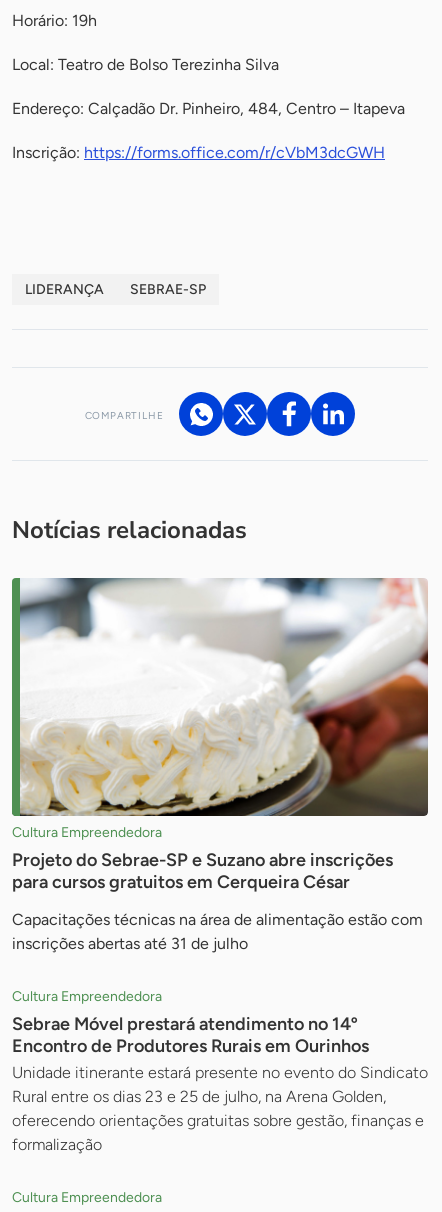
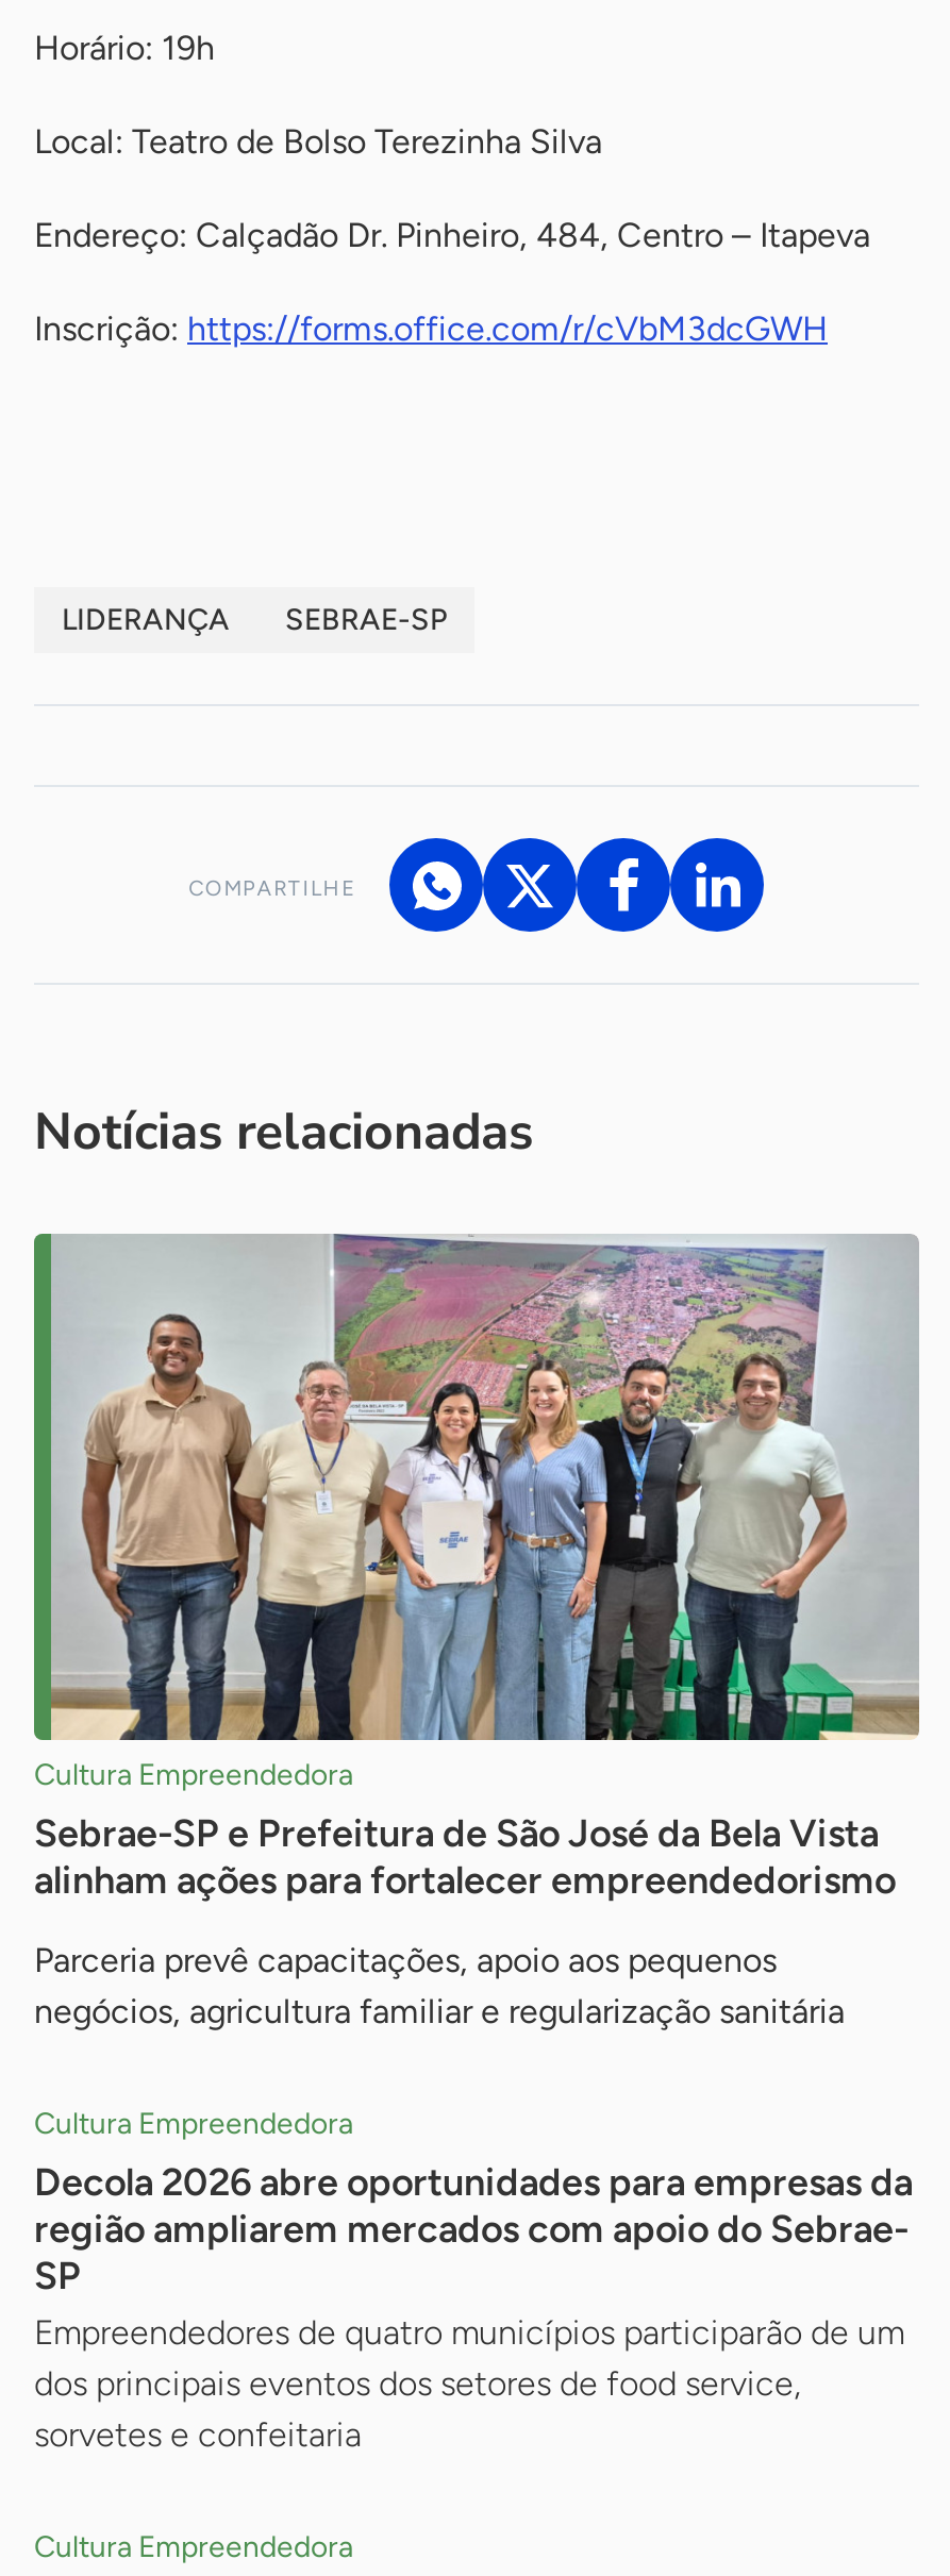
- [image]
- Projeto do Sebrae-SP e Suzano abre inscrições
- para cursos gratuitos em Cerqueira César
+ [image]
+ Sebrae-SP e Prefeitura de São José da Bela Vista
+ alinham ações para fortalecer empreendedorismo

- Capacitações técnicas na área de alimentação estão com
- inscrições abertas até 31 de julho
+ Parceria prevê capacitações, apoio aos pequenos
+ negócios, agricultura familiar e regularização sanitária

- Sebrae Móvel prestará atendimento no 14º
- Encontro de Produtores Rurais em Ourinhos
- Unidade itinerante estará presente no evento do Sindicato
- Rural entre os dias 23 e 25 de julho, na Arena Golden,
- oferecendo orientações gratuitas sobre gestão, finanças e
- formalização
+ Decola 2026 abre oportunidades para empresas da
+ região ampliarem mercados com apoio do Sebrae-
+ SP
+ Empreendedores de quatro municípios participarão de um
+ dos principais eventos dos setores de food service,
+ sorvetes e confeitaria
